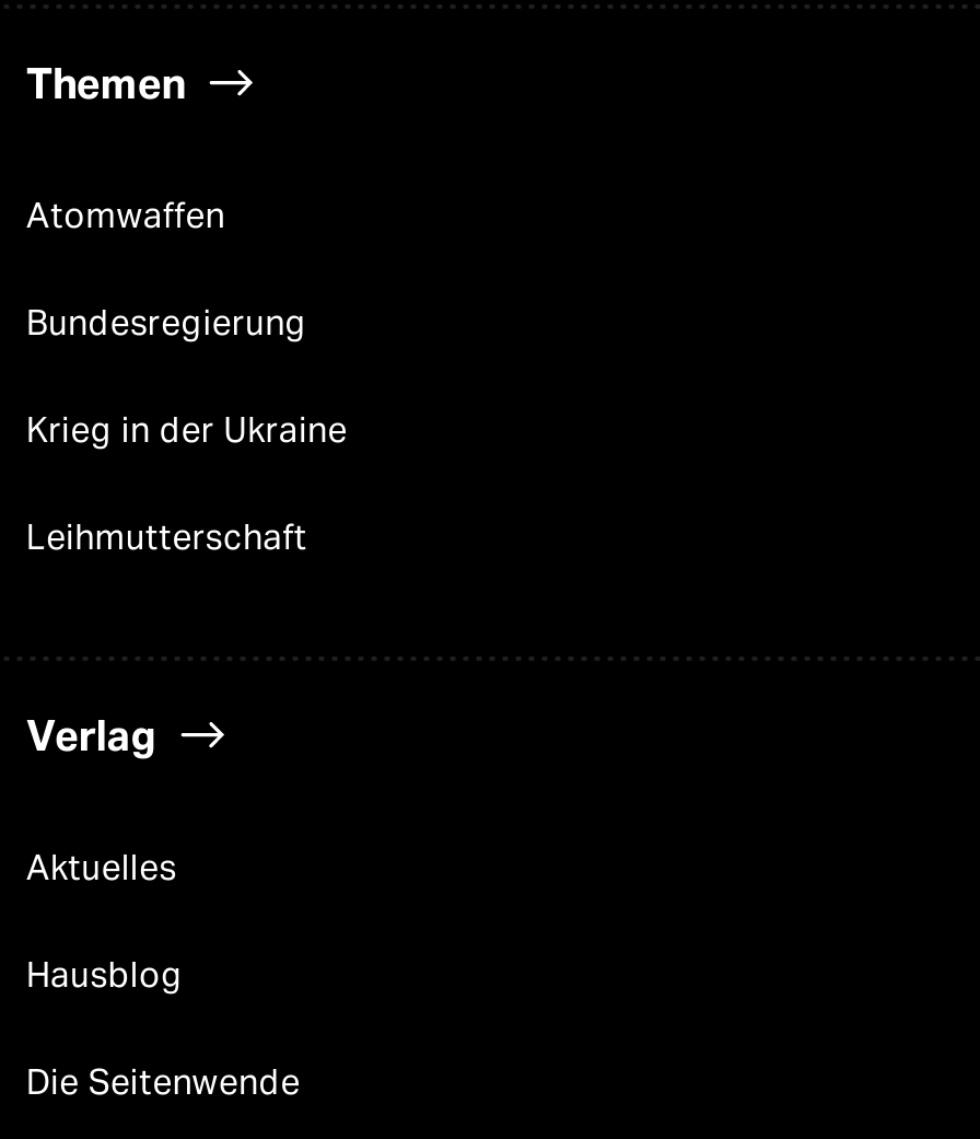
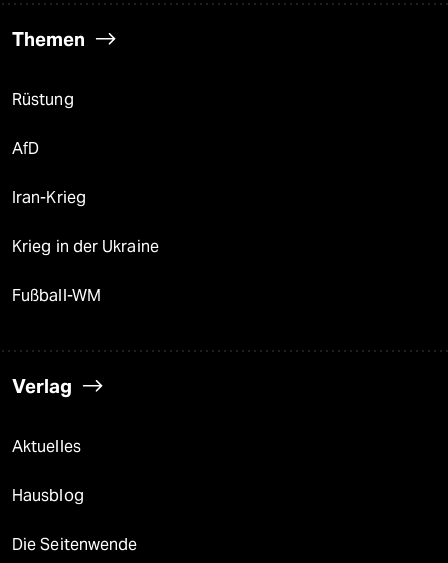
- Atomwaffen
- Bundesregierung
+ Rüstung
+ AfD
+ Iran-Krieg

- Leihmutterschaft
+ Fußball-WM
